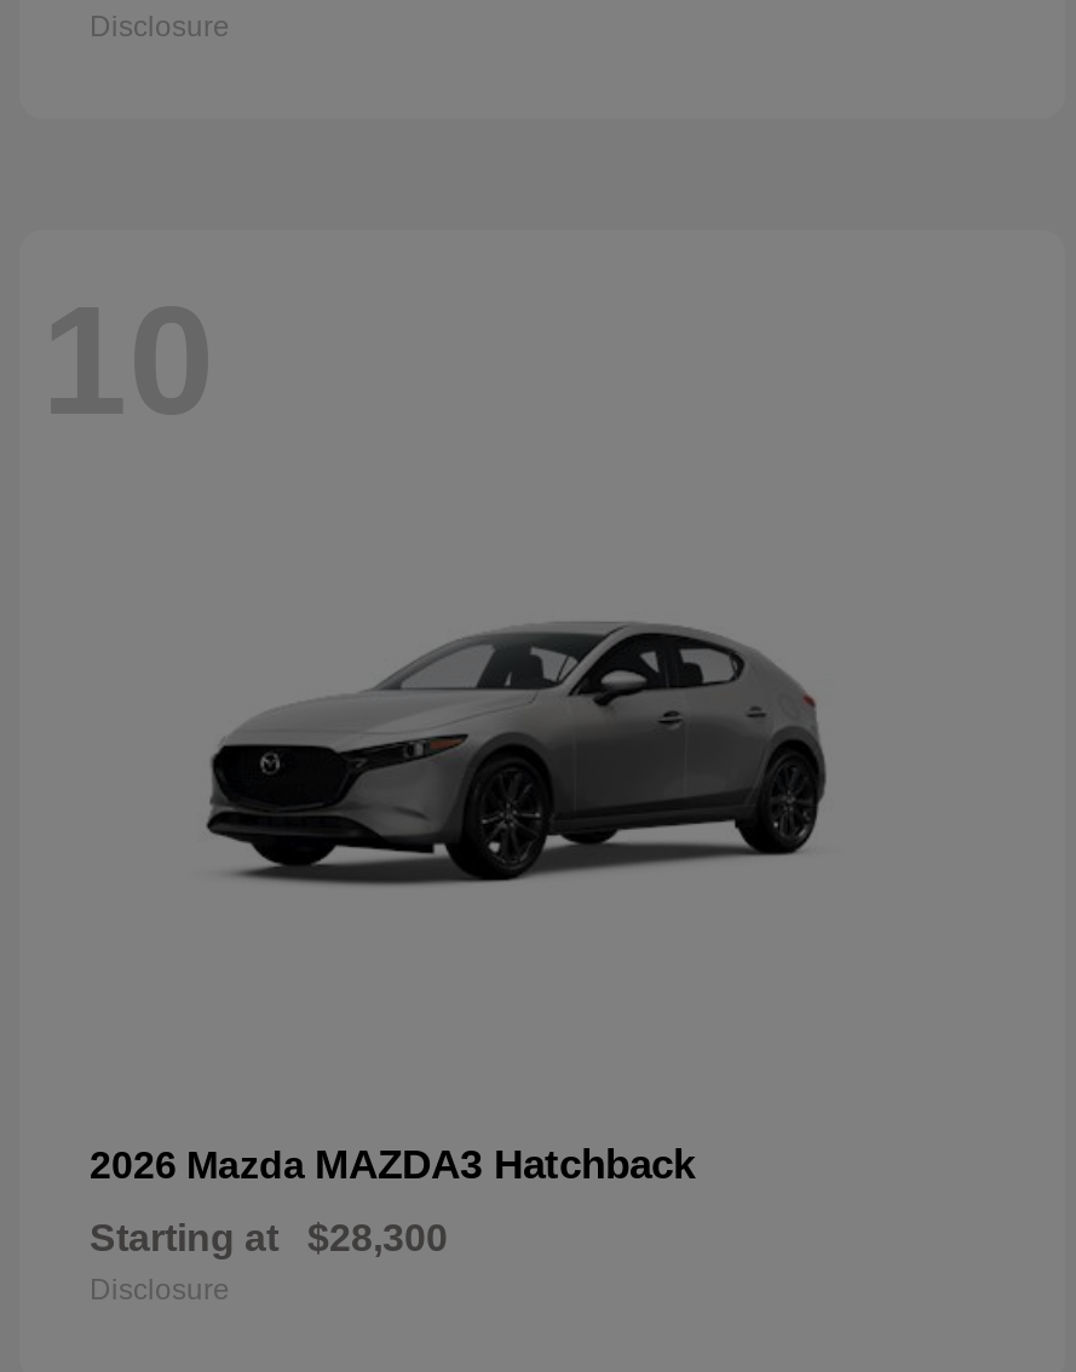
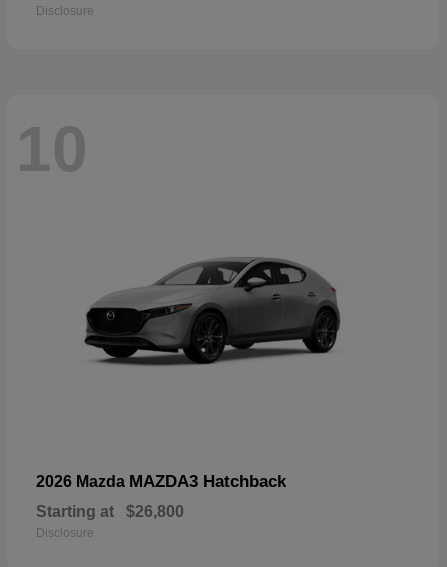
- Starting at $28,300
+ Starting at $26,800
